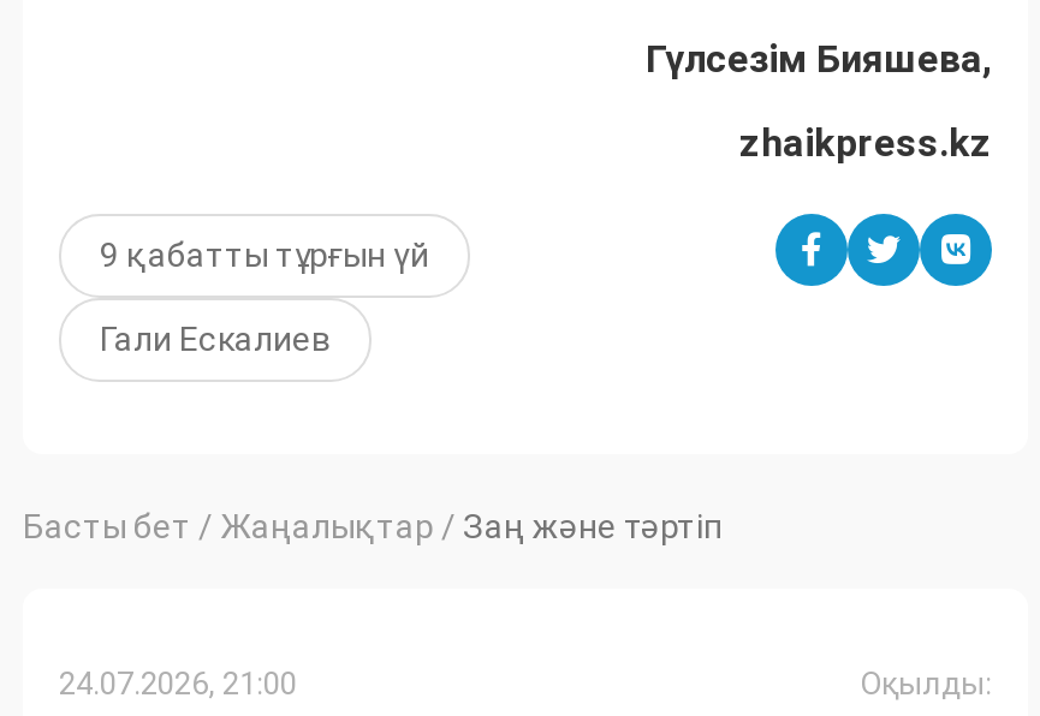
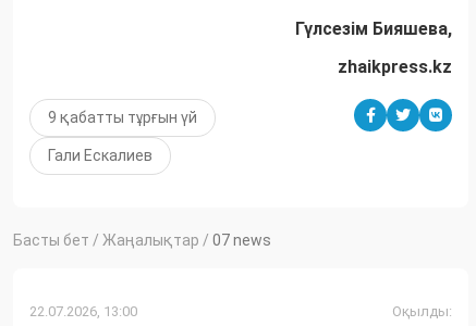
- Басты бет / Жаңалықтар / Заң және тәртіп
+ Басты бет / Жаңалықтар / 07 news

- 24.07.2026, 21:00
+ 22.07.2026, 13:00
